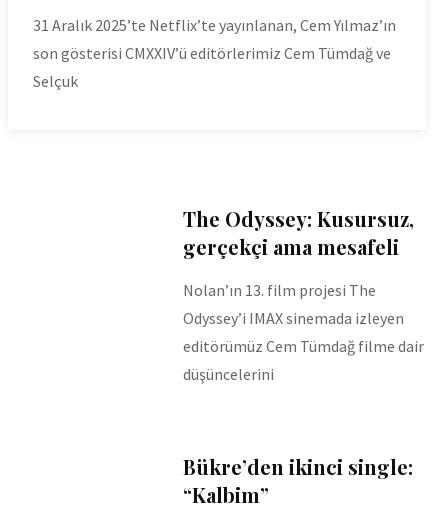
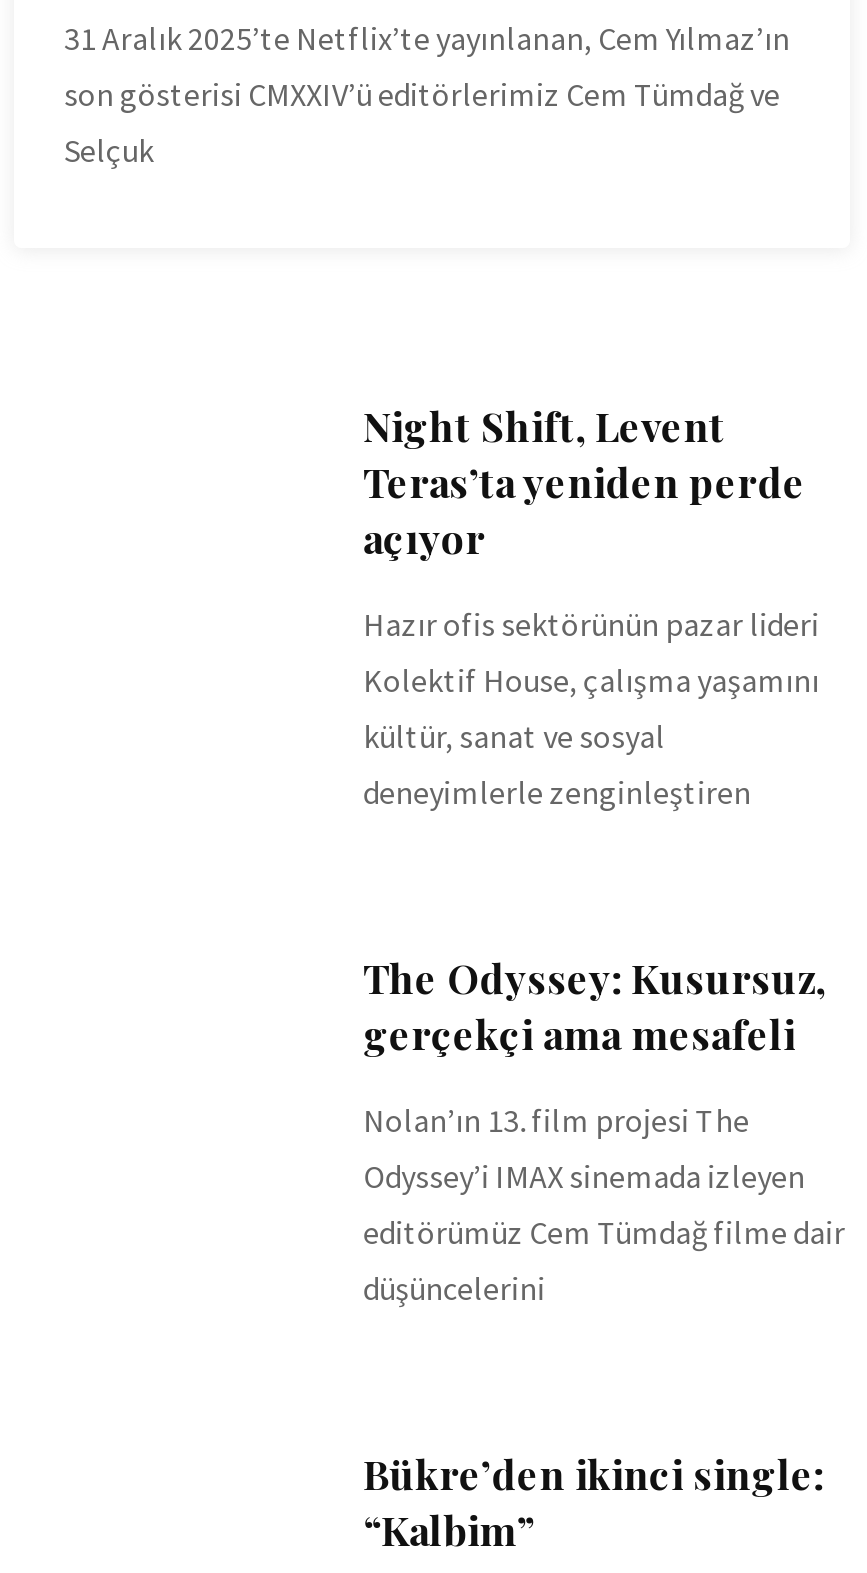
+ Night Shift, Levent
+ Teras’ta yeniden perde
+ açıyor
+ Hazır ofis sektörünün pazar lideri
+ Kolektif House, çalışma yaşamını
+ kültür, sanat ve sosyal
+ deneyimlerle zenginleştiren
